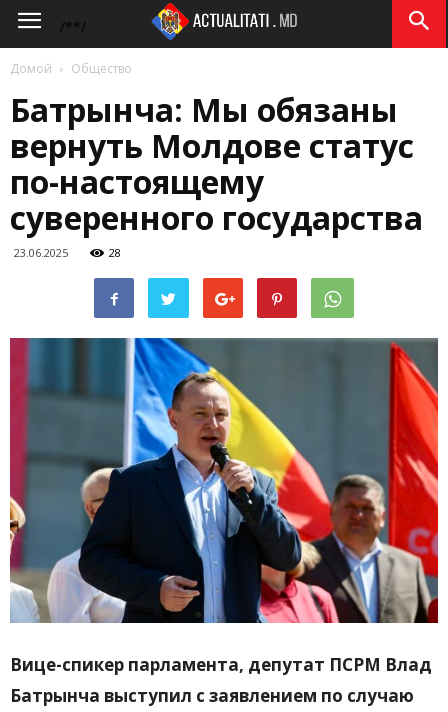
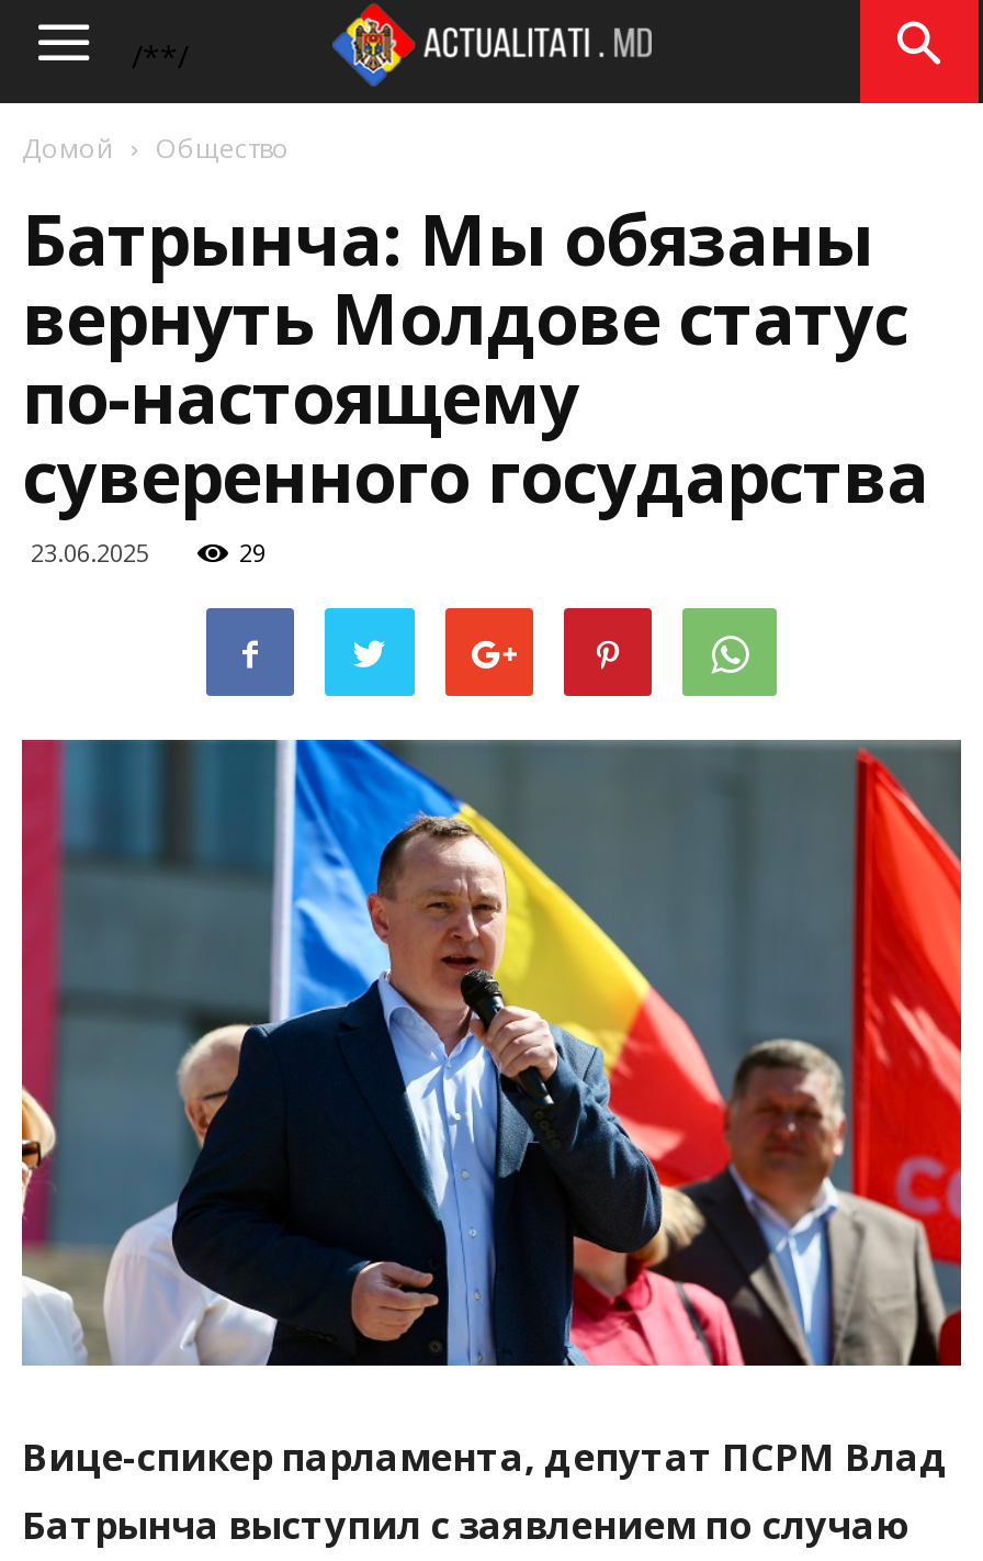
- 28
+ 29
